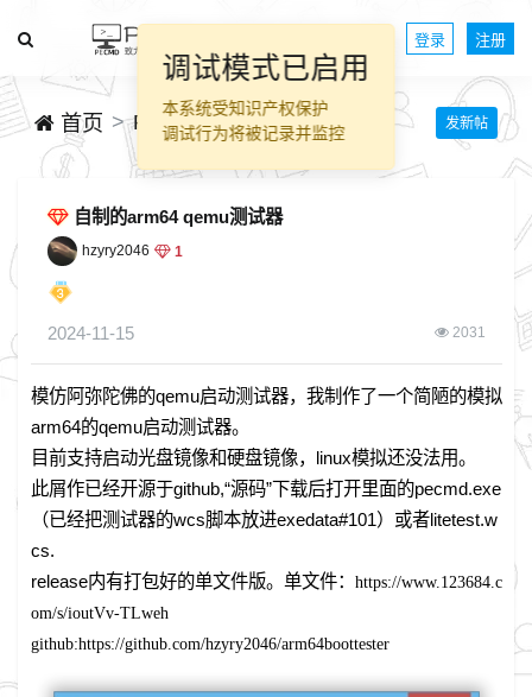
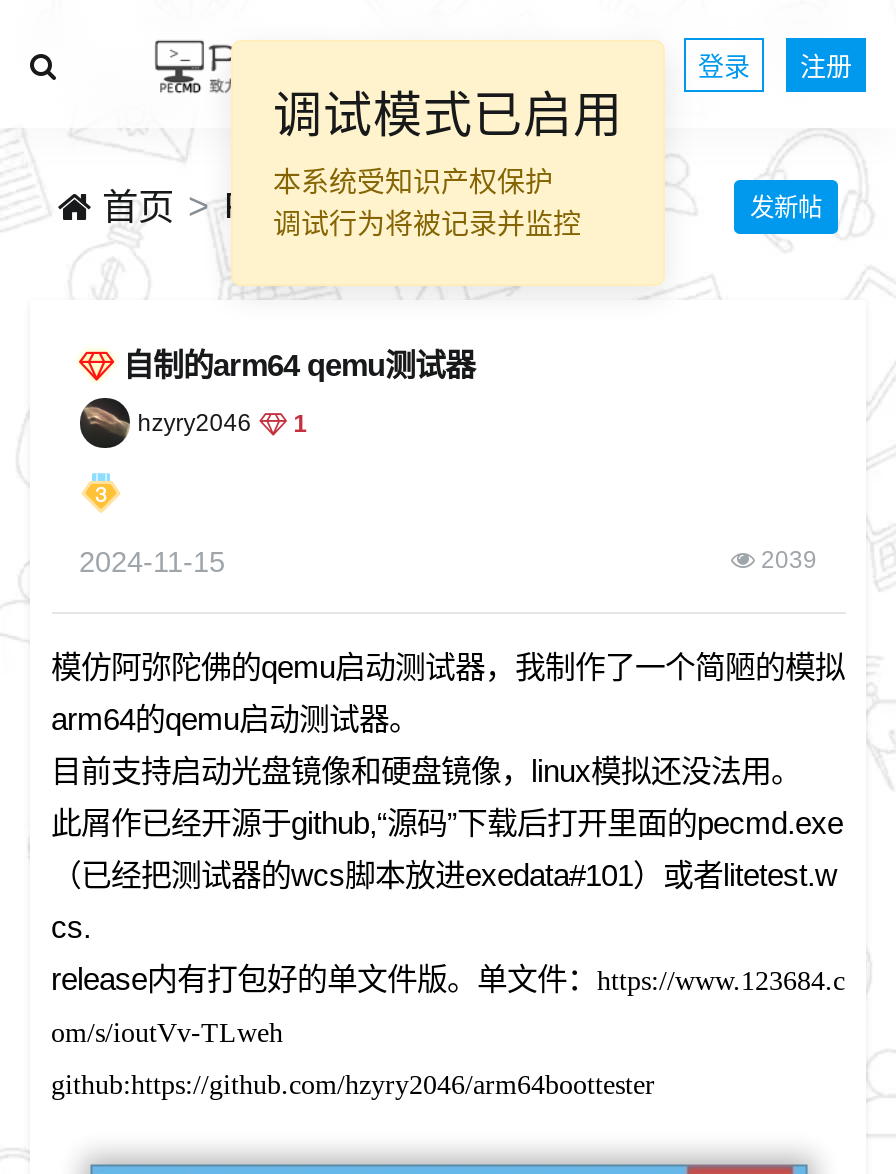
- 2031
+ 2039
